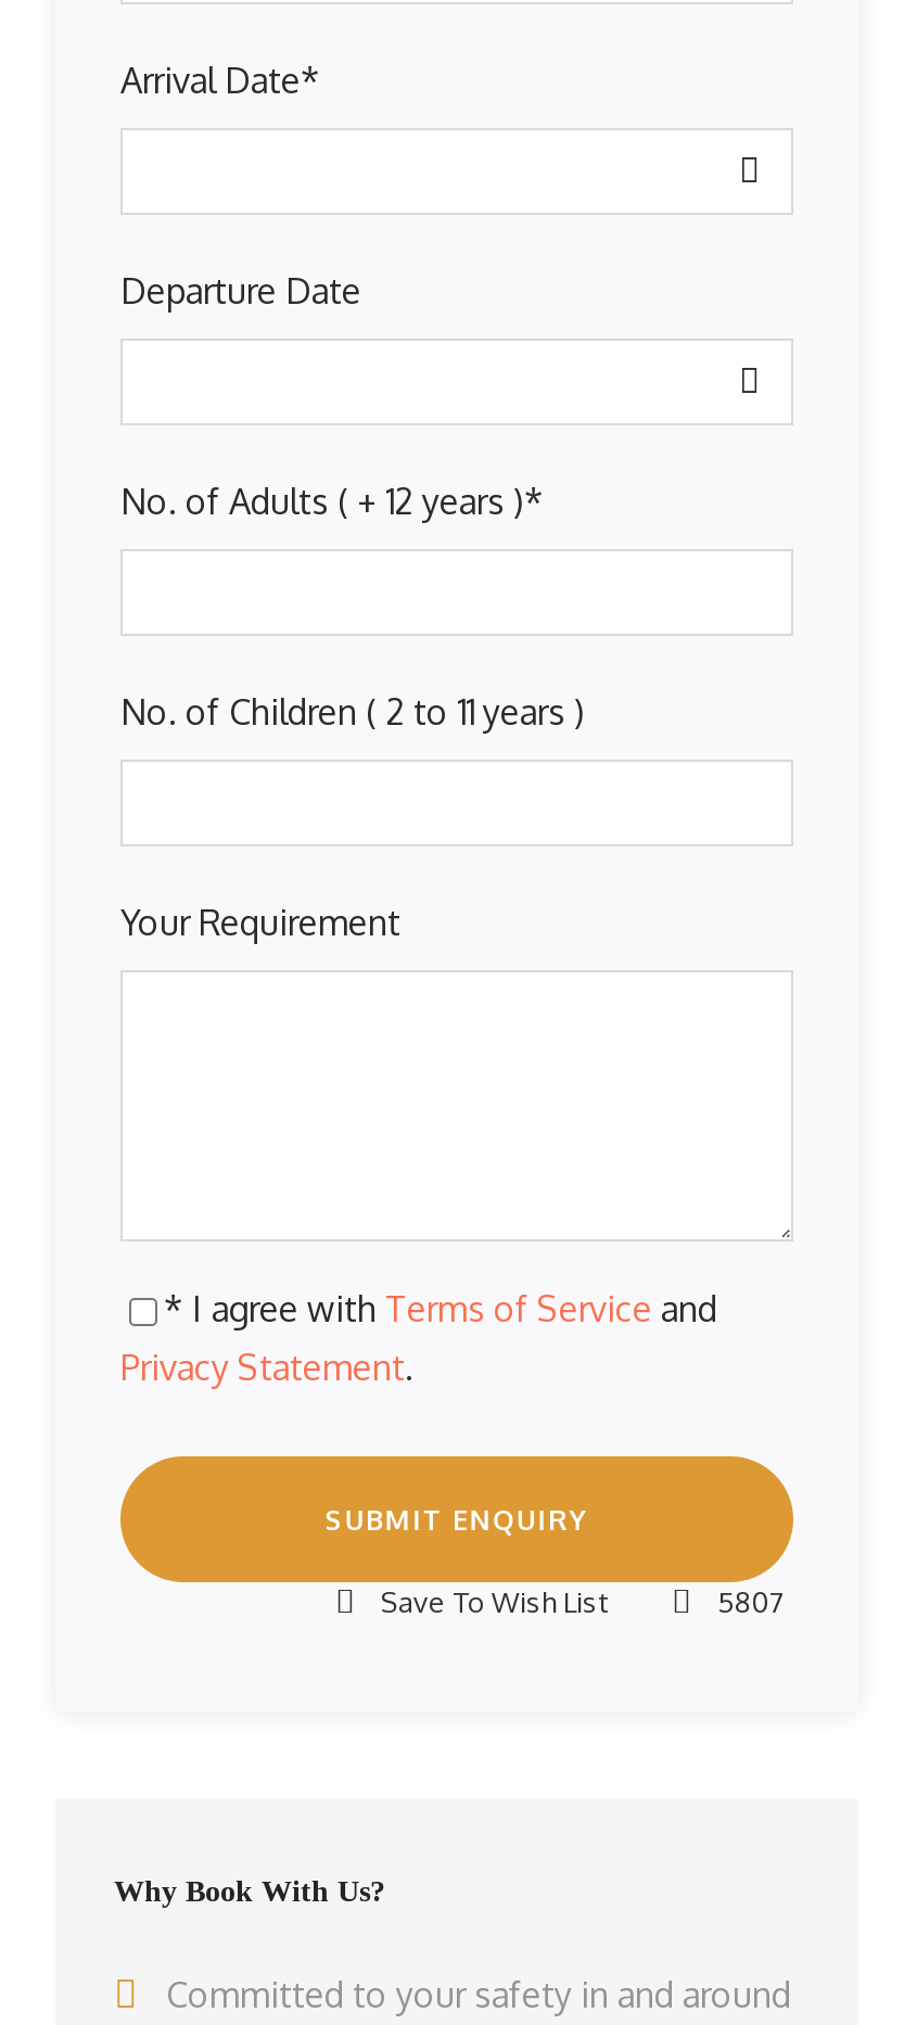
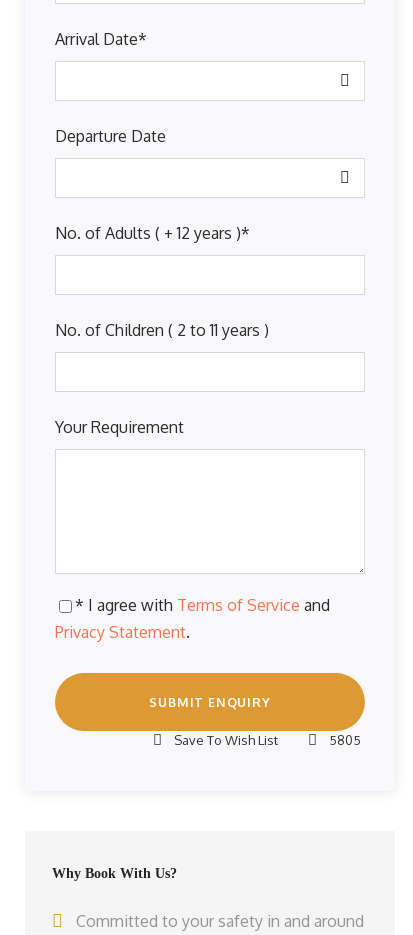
- 5807
+ 5805
